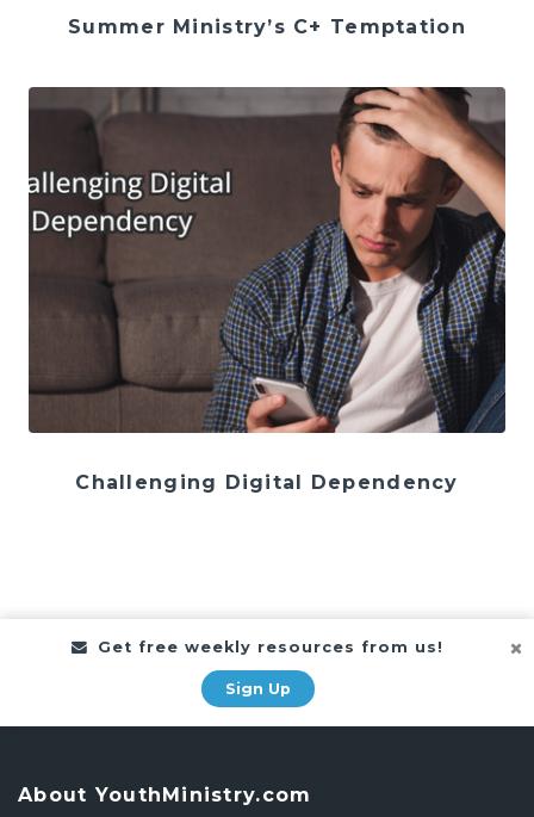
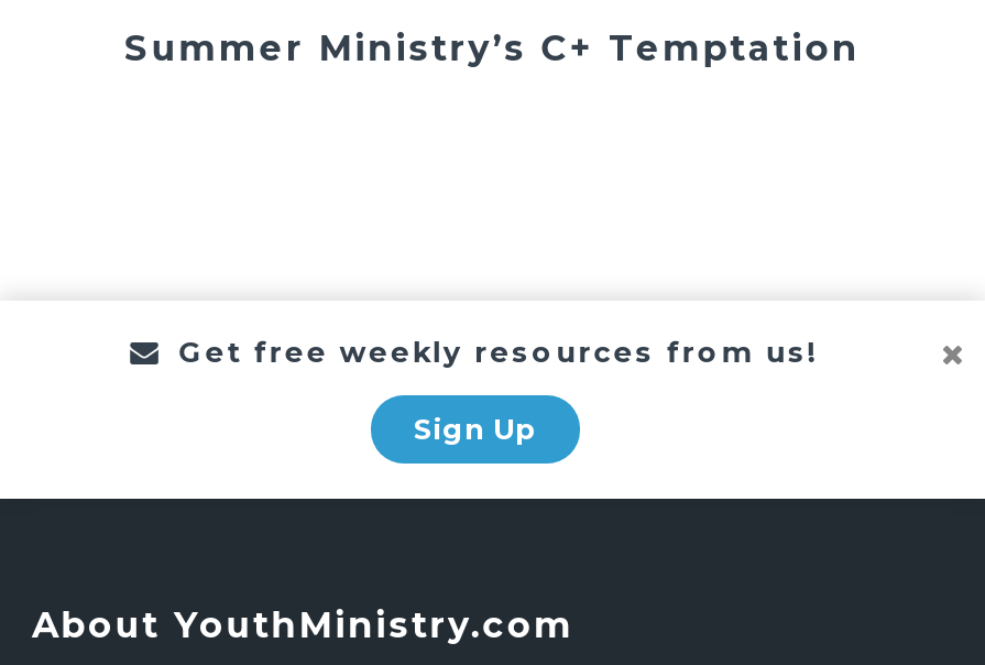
- [image]
- Challenging Digital Dependency
